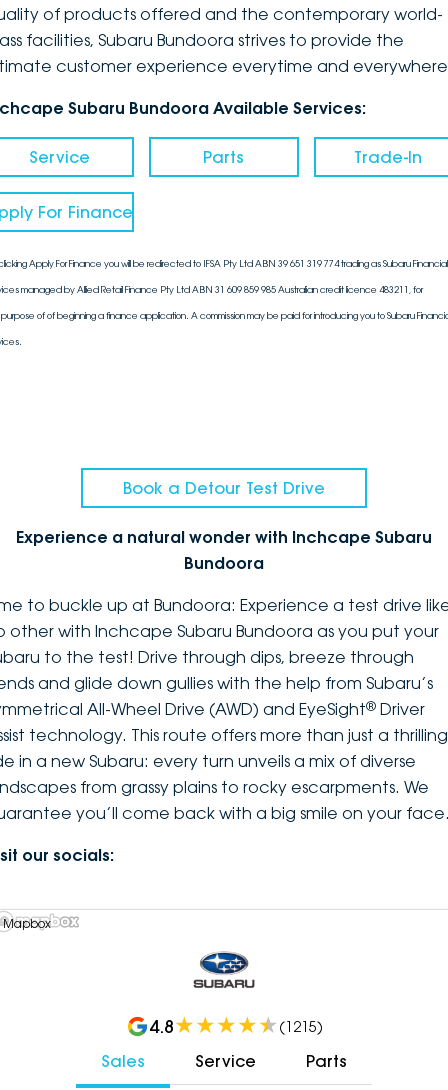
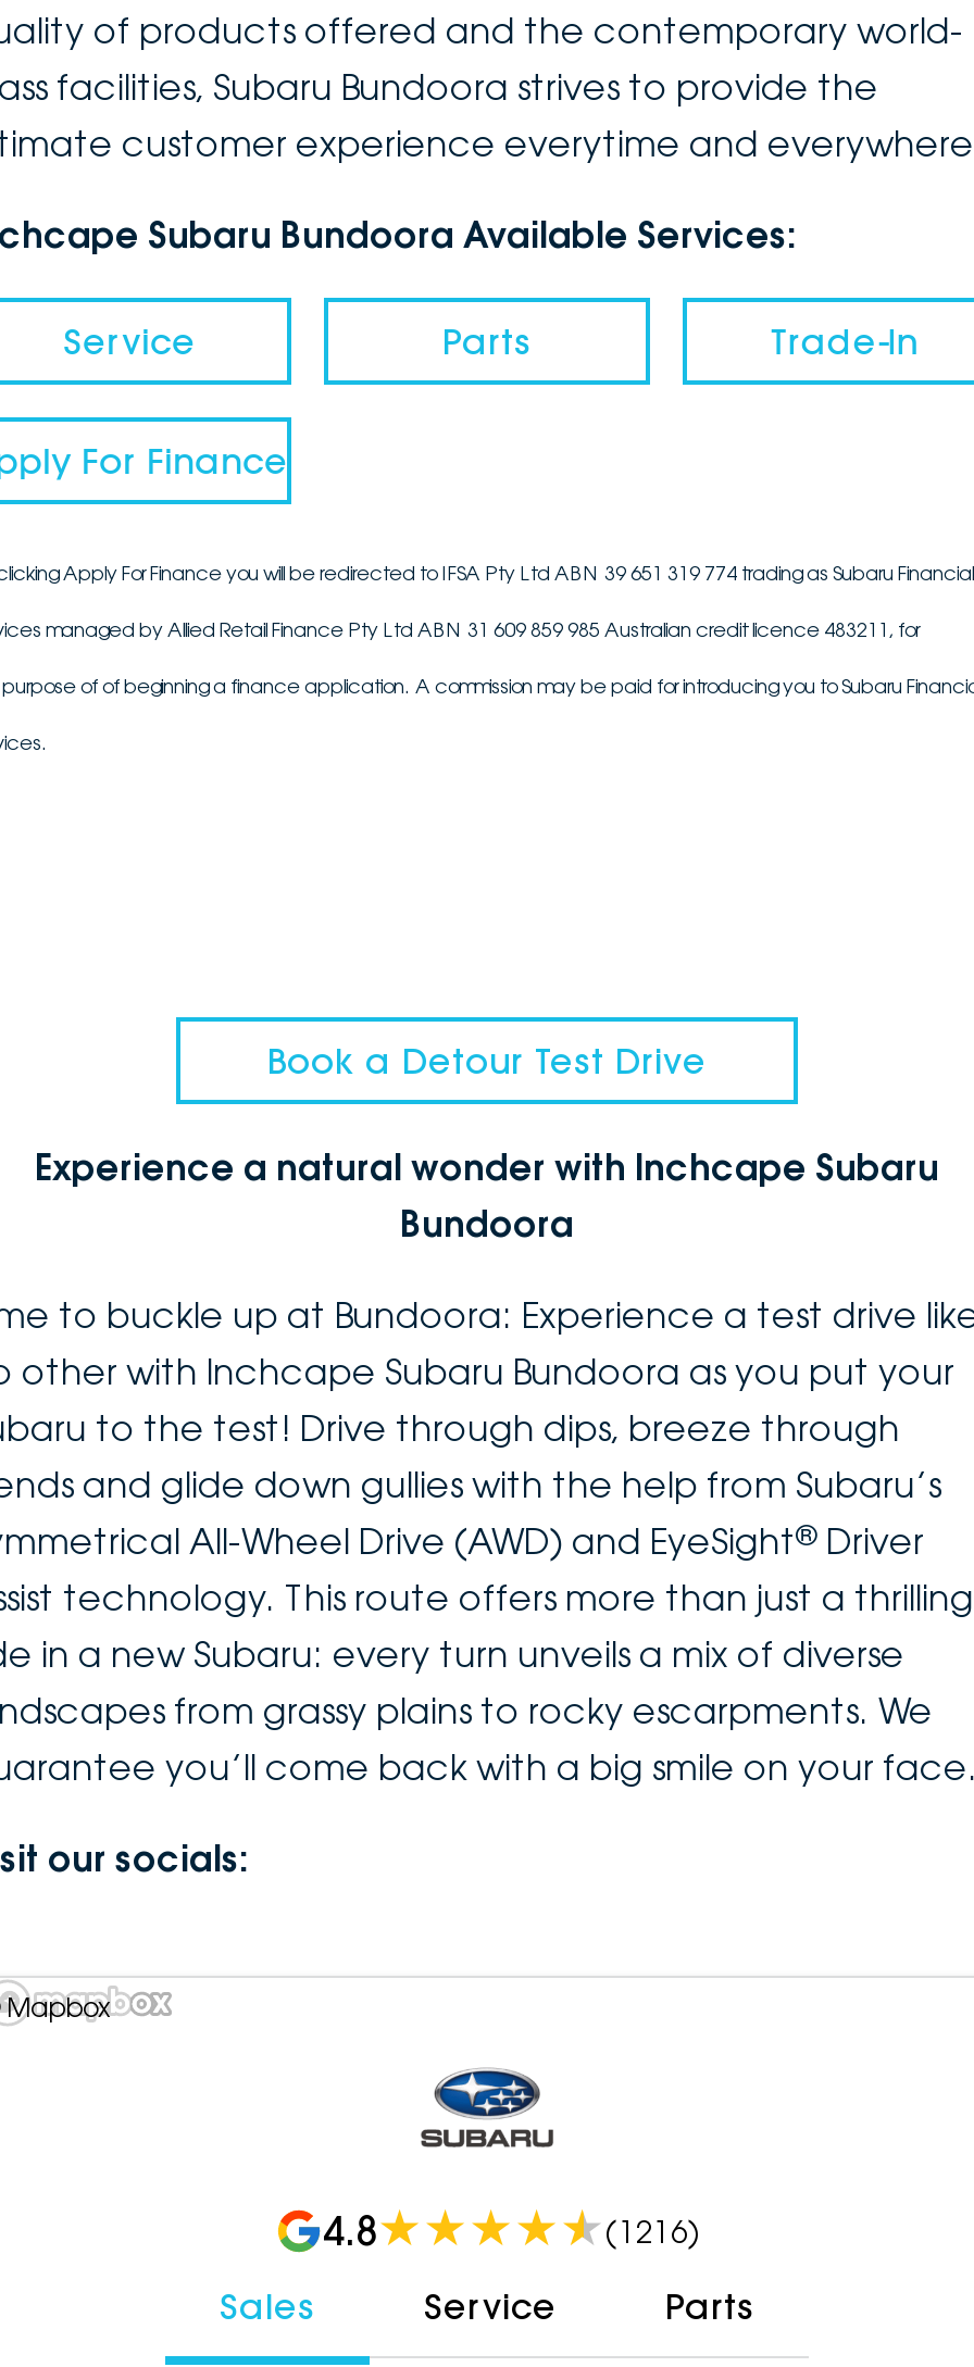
- (1215)
+ (1216)
